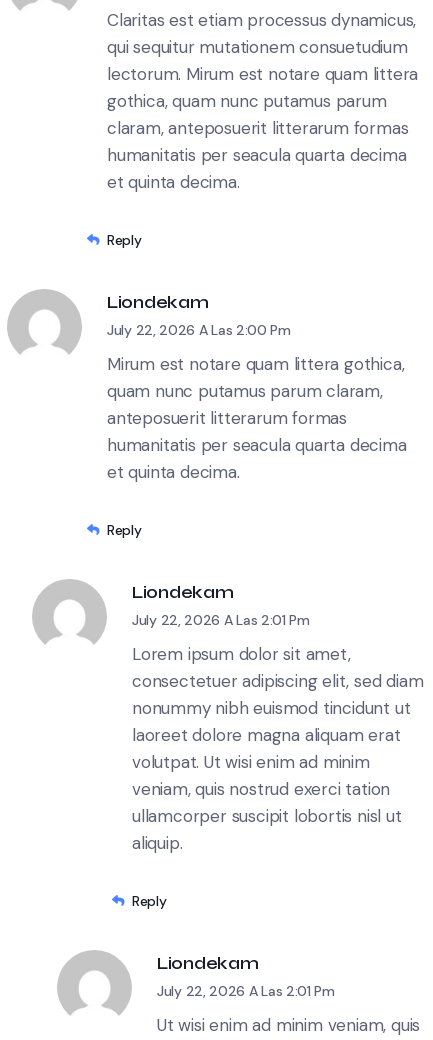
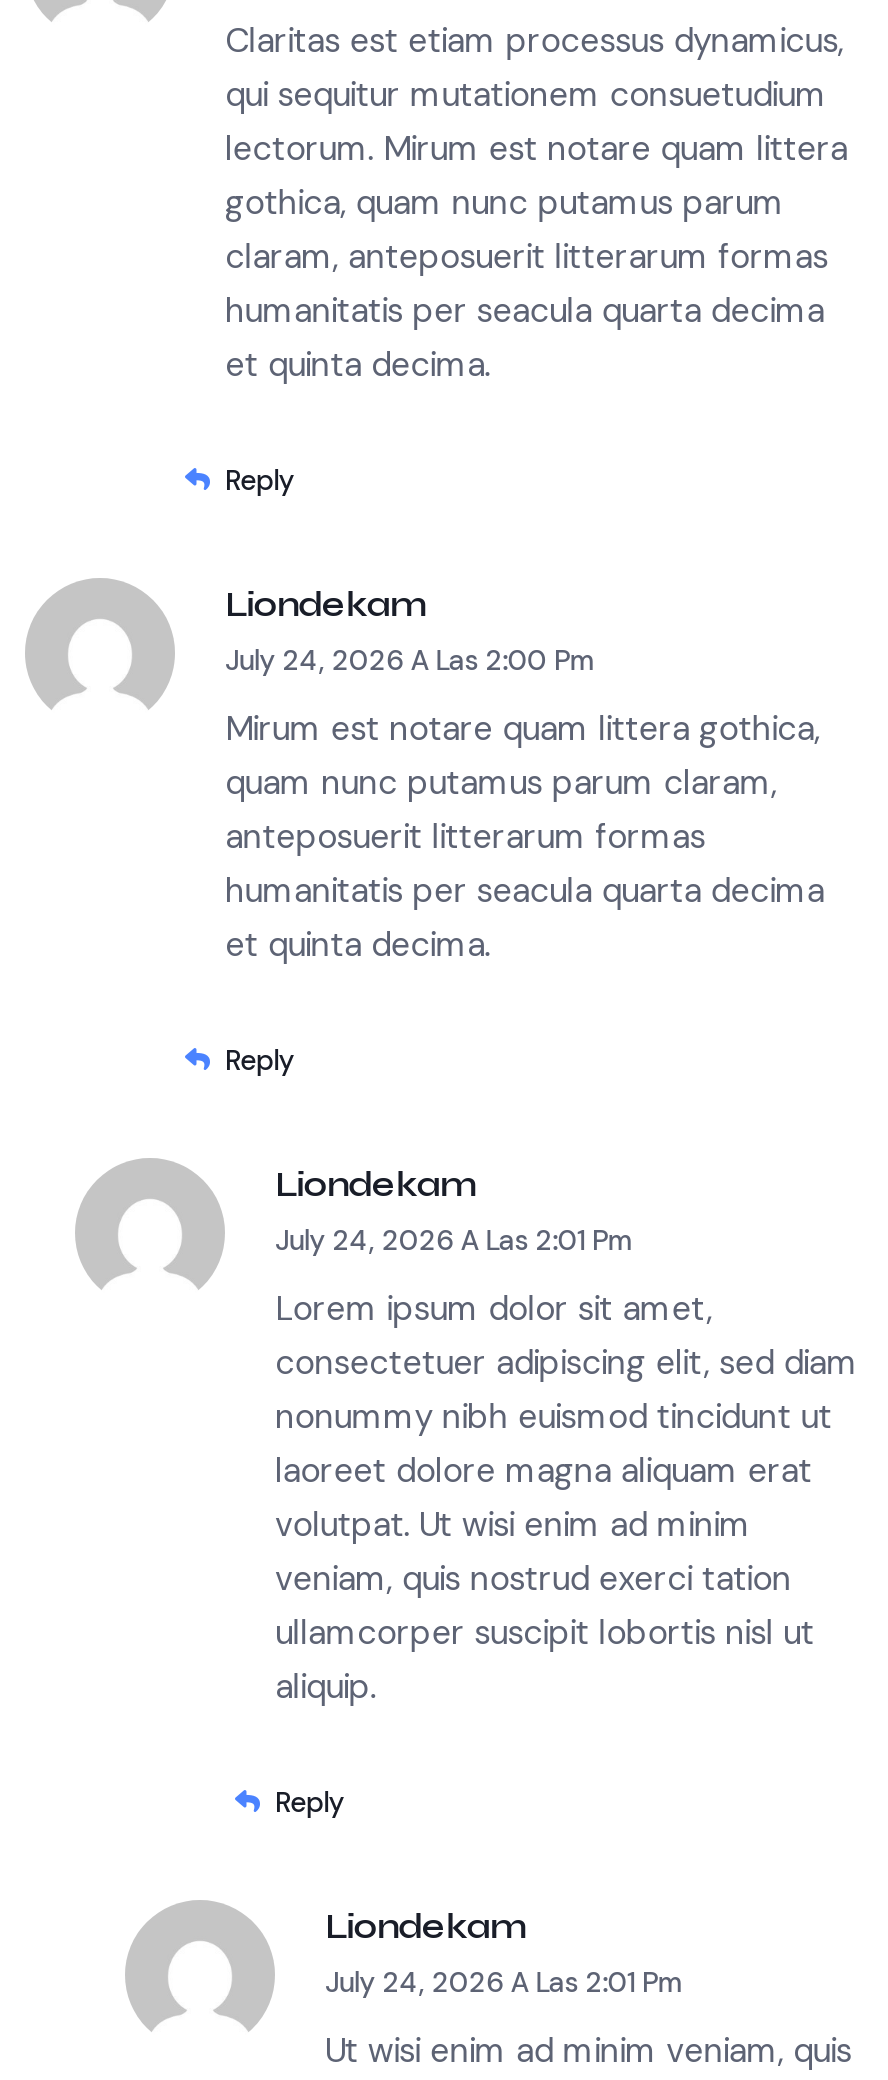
- July 22, 2026 A Las 2:00 Pm
+ July 24, 2026 A Las 2:00 Pm

- July 22, 2026 A Las 2:01 Pm
+ July 24, 2026 A Las 2:01 Pm

- July 22, 2026 A Las 2:01 Pm
+ July 24, 2026 A Las 2:01 Pm
